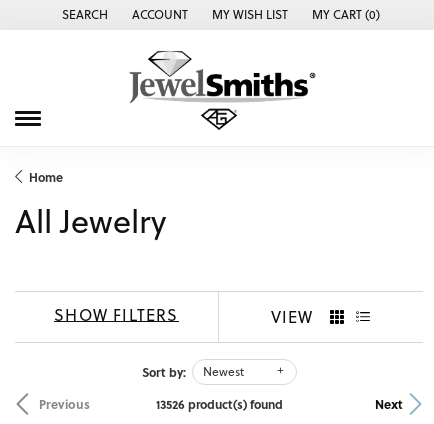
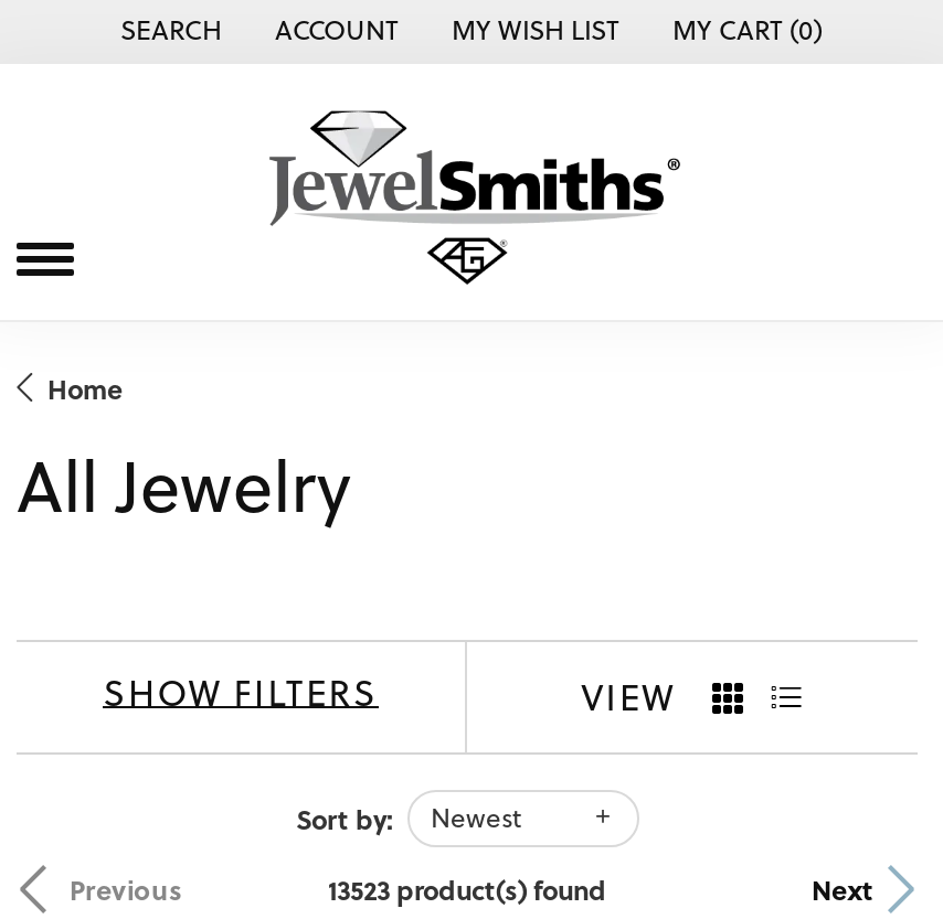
- 13526 product(s) found
+ 13523 product(s) found
